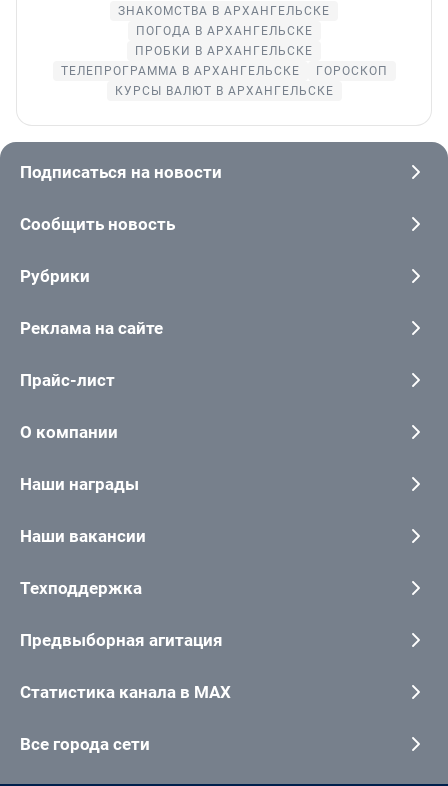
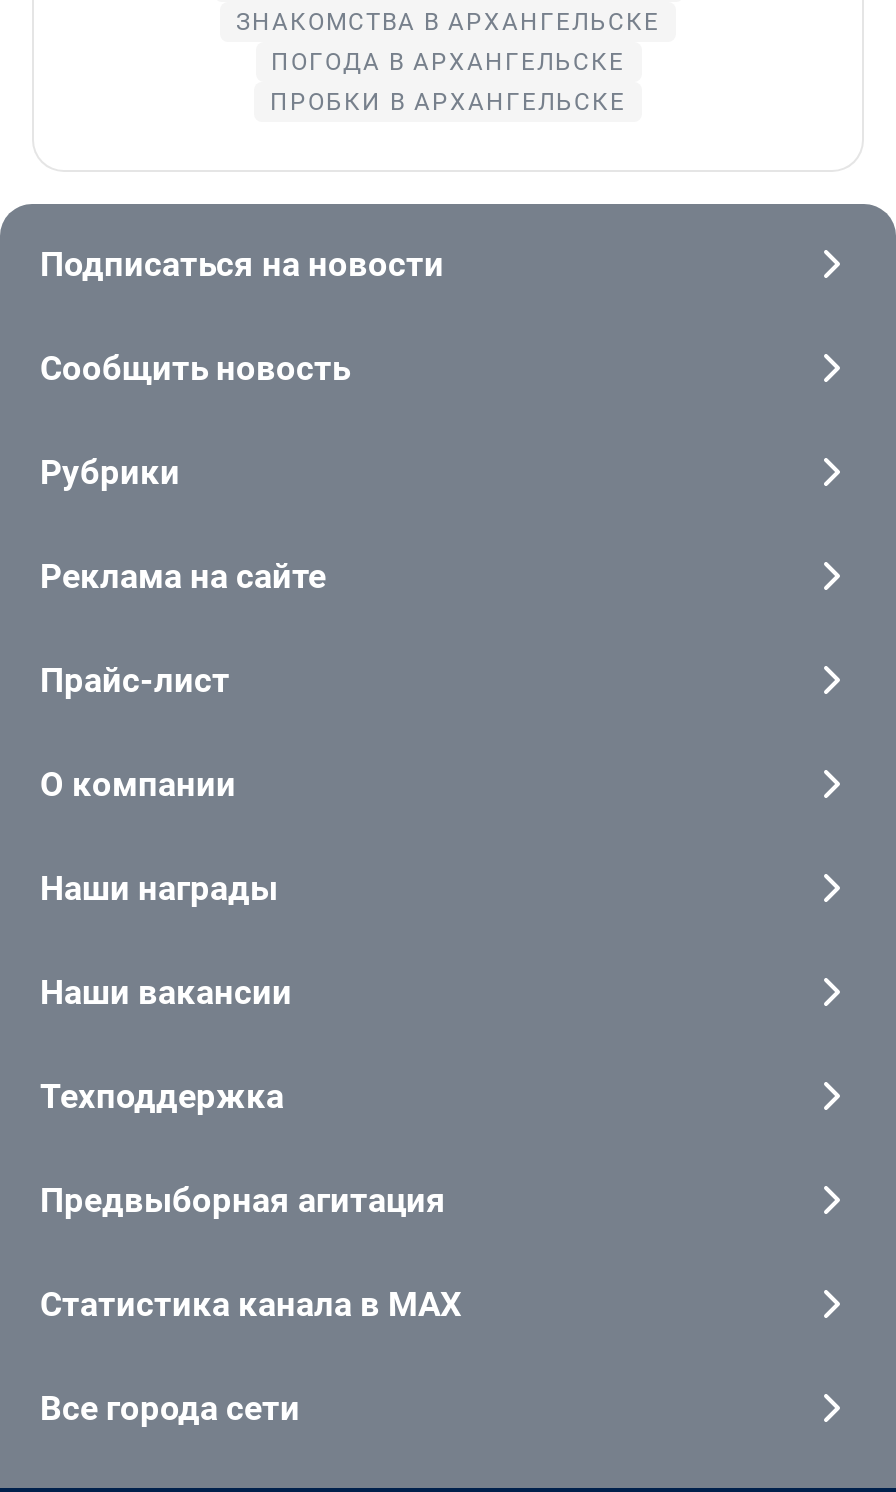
- ТЕЛЕПРОГРАММА В АРХАНГЕЛЬСКЕ
- ГОРОСКОП
- КУРСЫ ВАЛЮТ В АРХАНГЕЛЬСКЕ
